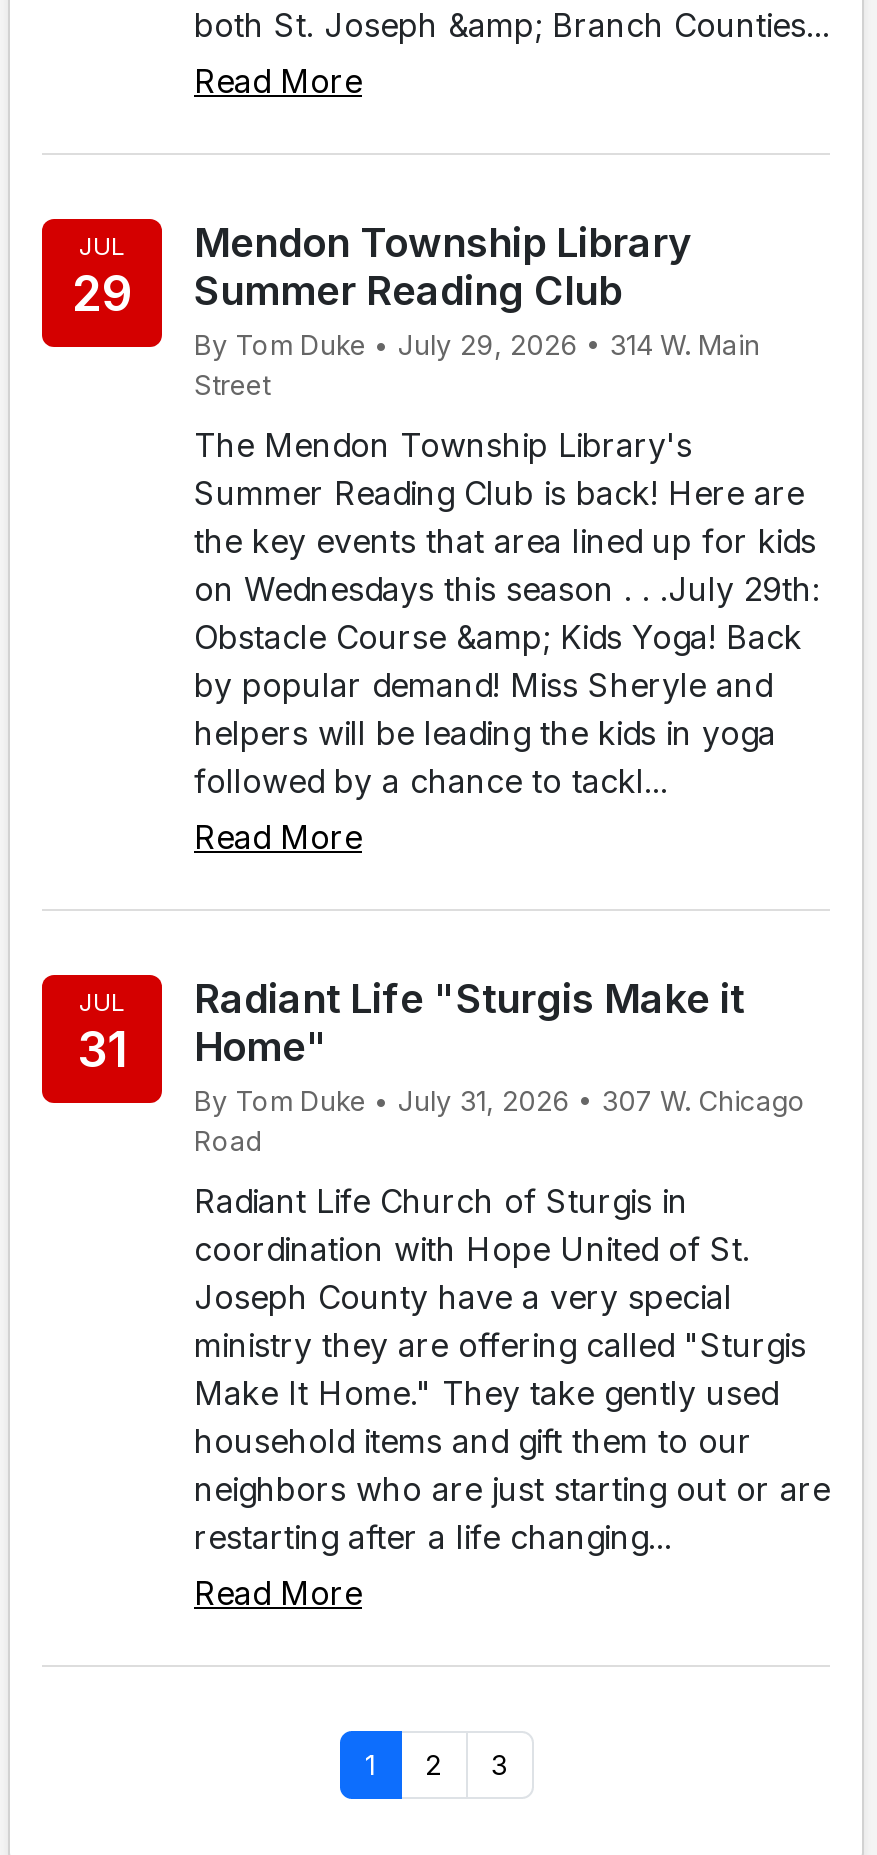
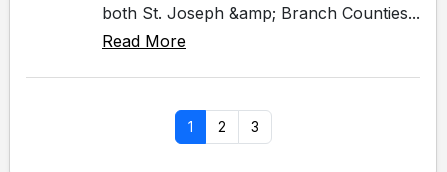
- Mendon Township Library
- Summer Reading Club
- By Tom Duke • July 29, 2026 • 314 W. Main
- Street
- The Mendon Township Library's
- Summer Reading Club is back! Here are
- the key events that area lined up for kids
- on Wednesdays this season . . .July 29th:
- Obstacle Course &amp; Kids Yoga! Back
- by popular demand! Miss Sheryle and
- helpers will be leading the kids in yoga
- followed by a chance to tackl...
- Read More

- JUL
- 29

- Radiant Life "Sturgis Make it
- Home"
- By Tom Duke • July 31, 2026 • 307 W. Chicago
- Road
- Radiant Life Church of Sturgis in
- coordination with Hope United of St.
- Joseph County have a very special
- ministry they are offering called "Sturgis
- Make It Home." They take gently used
- household items and gift them to our
- neighbors who are just starting out or are
- restarting after a life changing...
- Read More

- JUL
- 31
